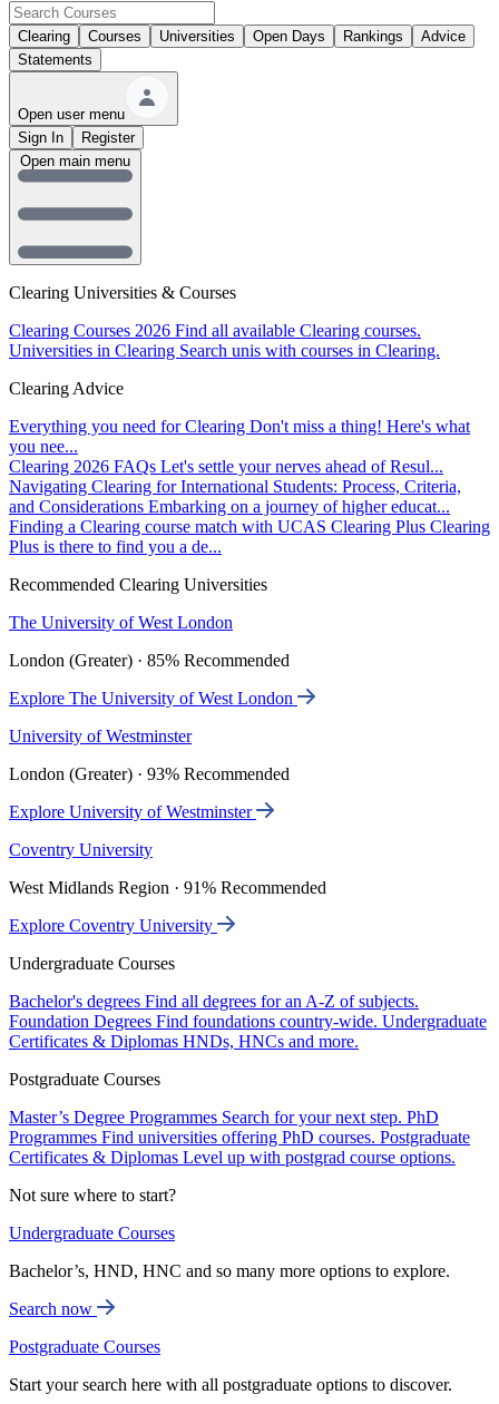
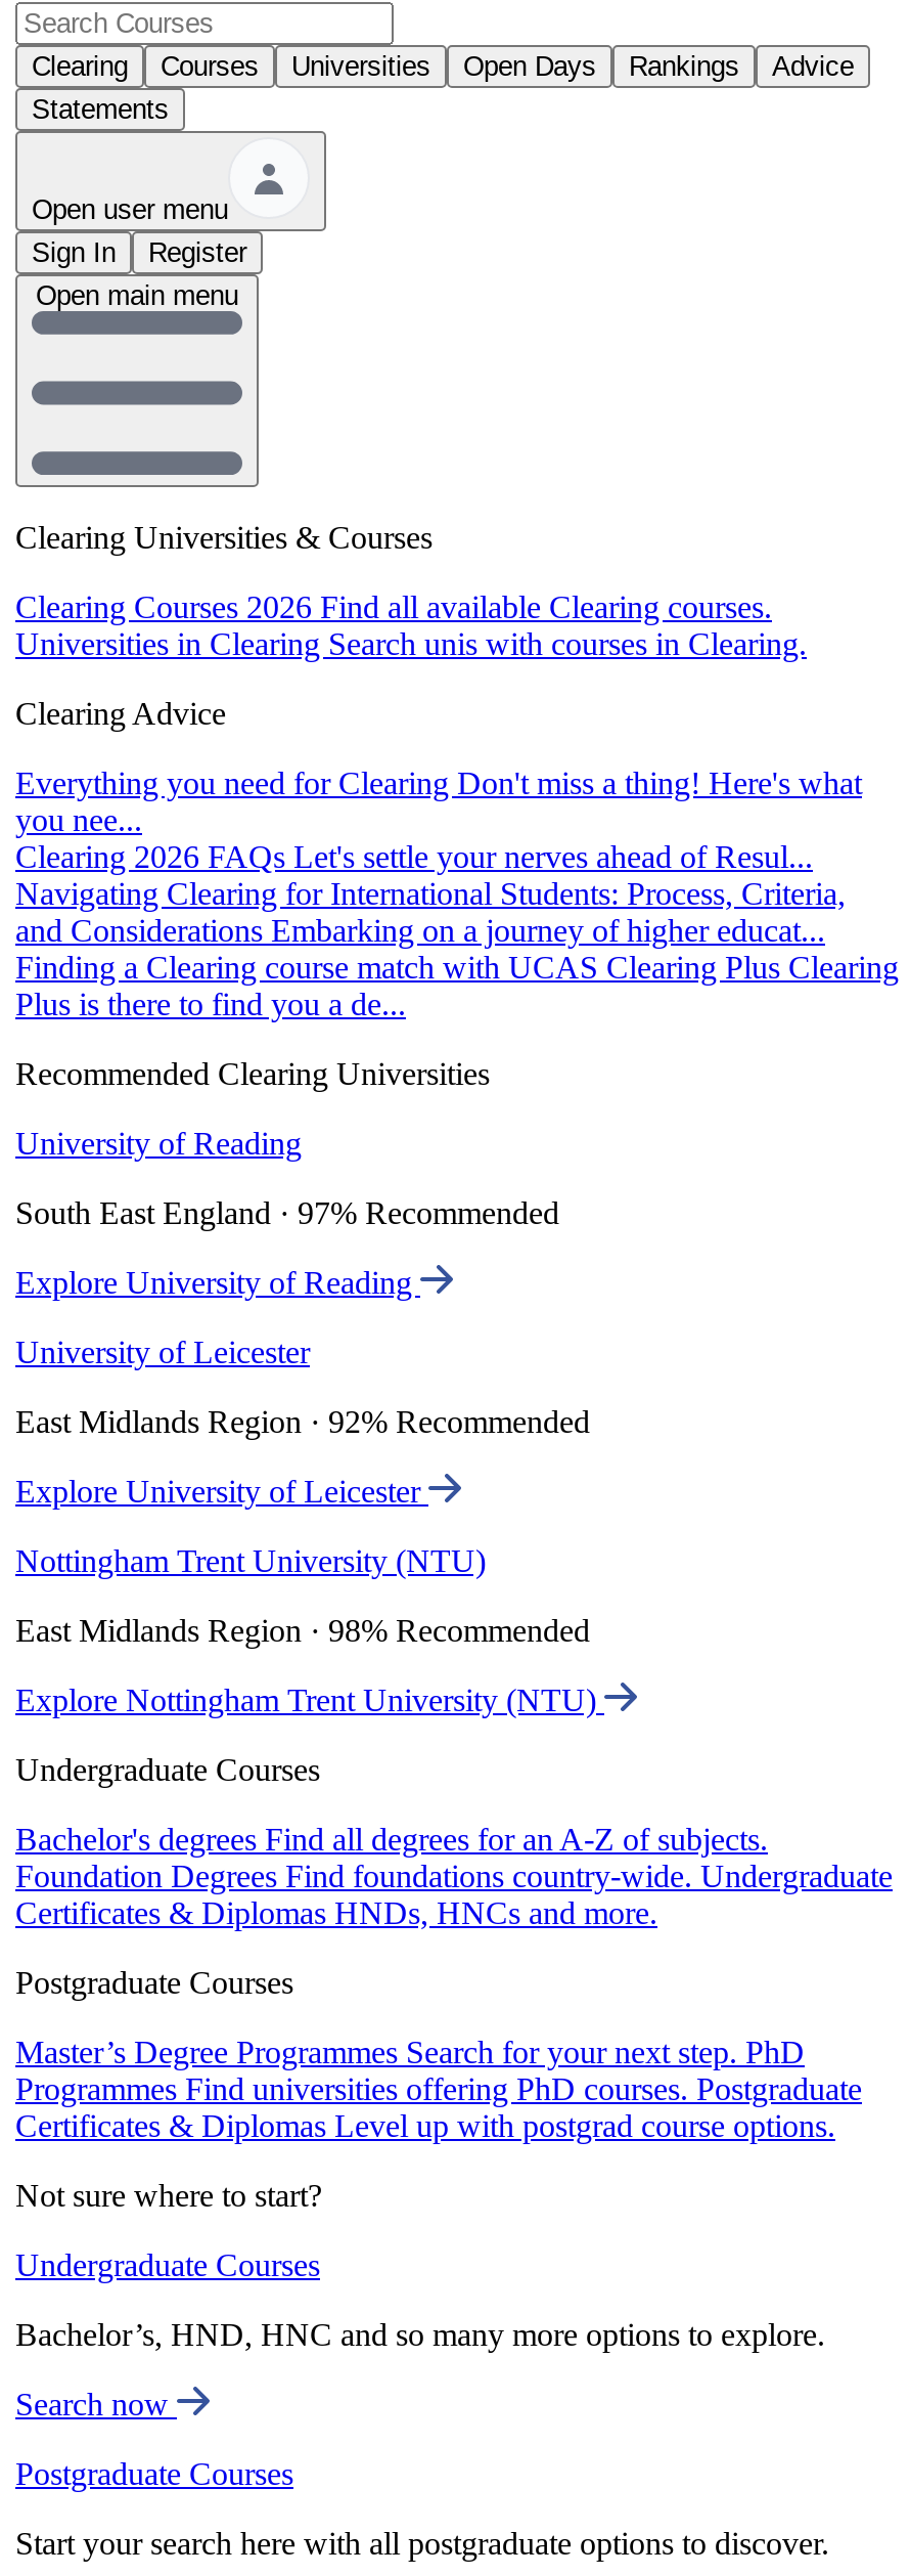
- The University of West London
+ University of Reading

- London (Greater) · 85% Recommended
+ South East England · 97% Recommended

- Explore The University of West London
+ Explore University of Reading

- University of Westminster
+ University of Leicester

- London (Greater) · 93% Recommended
+ East Midlands Region · 92% Recommended

- Explore University of Westminster
+ Explore University of Leicester

- Coventry University
+ Nottingham Trent University (NTU)

- West Midlands Region · 91% Recommended
+ East Midlands Region · 98% Recommended

- Explore Coventry University
+ Explore Nottingham Trent University (NTU)
